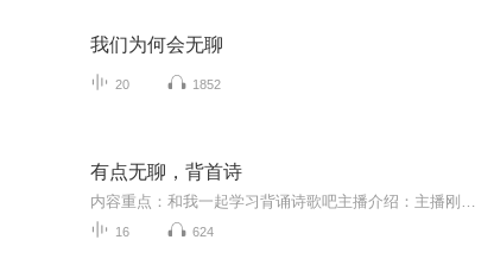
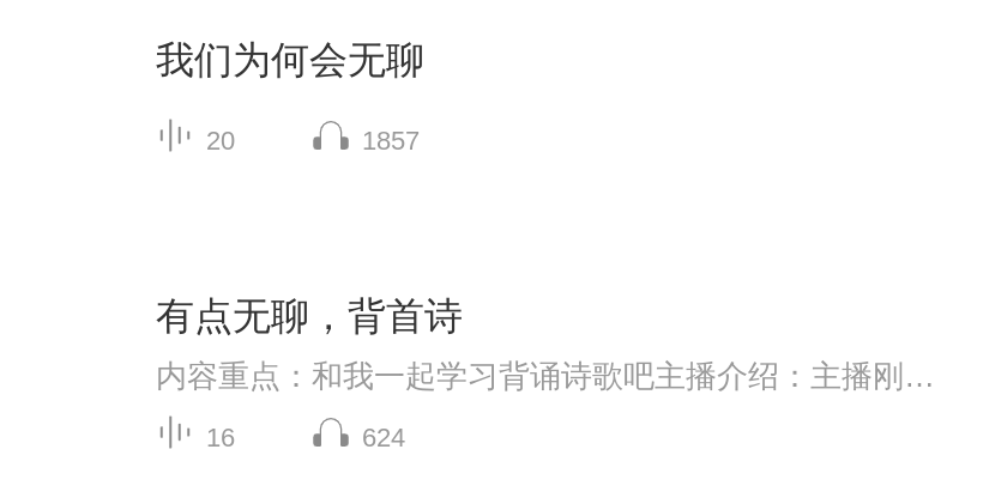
- 1852
+ 1857
